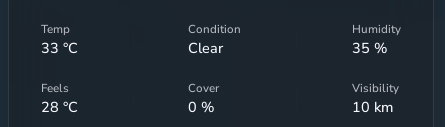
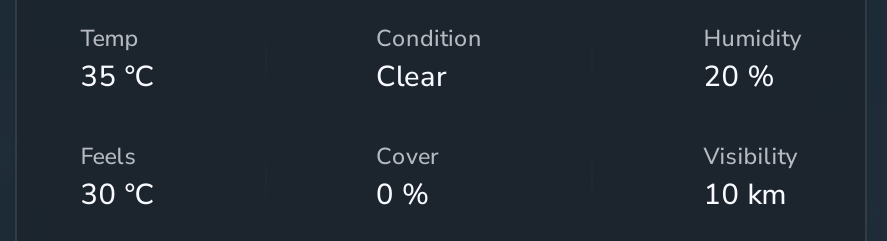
- 33 °C
+ 35 °C

- 35%
+ 20%

- 28 °C
+ 30 °C
